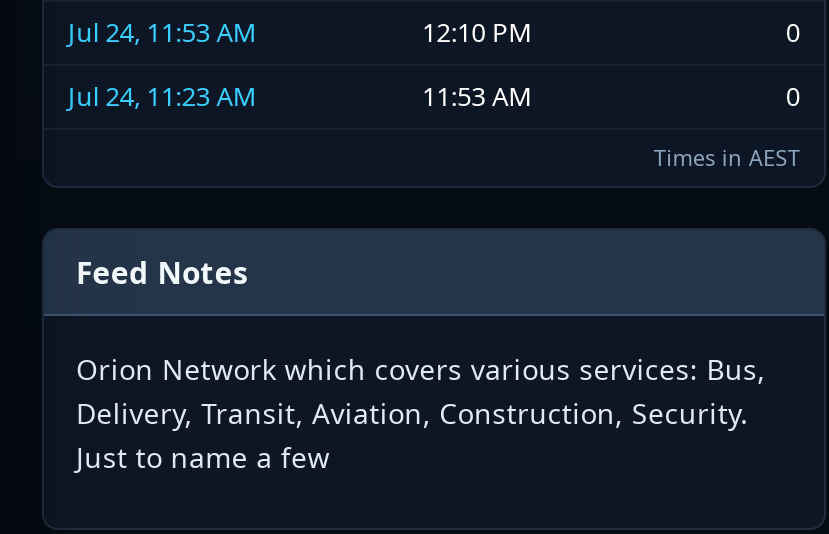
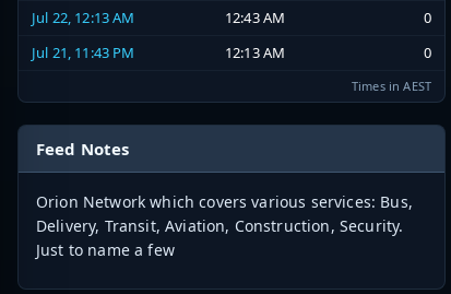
- Jul 24, 11:53 AM
- 12:10 PM
+ Jul 22, 12:13 AM
+ 12:43 AM

- Jul 24, 11:23 AM
+ Jul 21, 11:43 PM

- 11:53 AM
+ 12:13 AM
